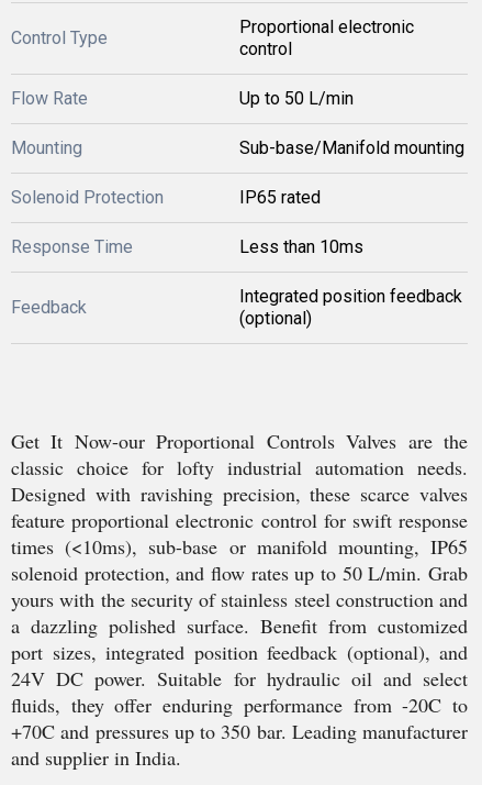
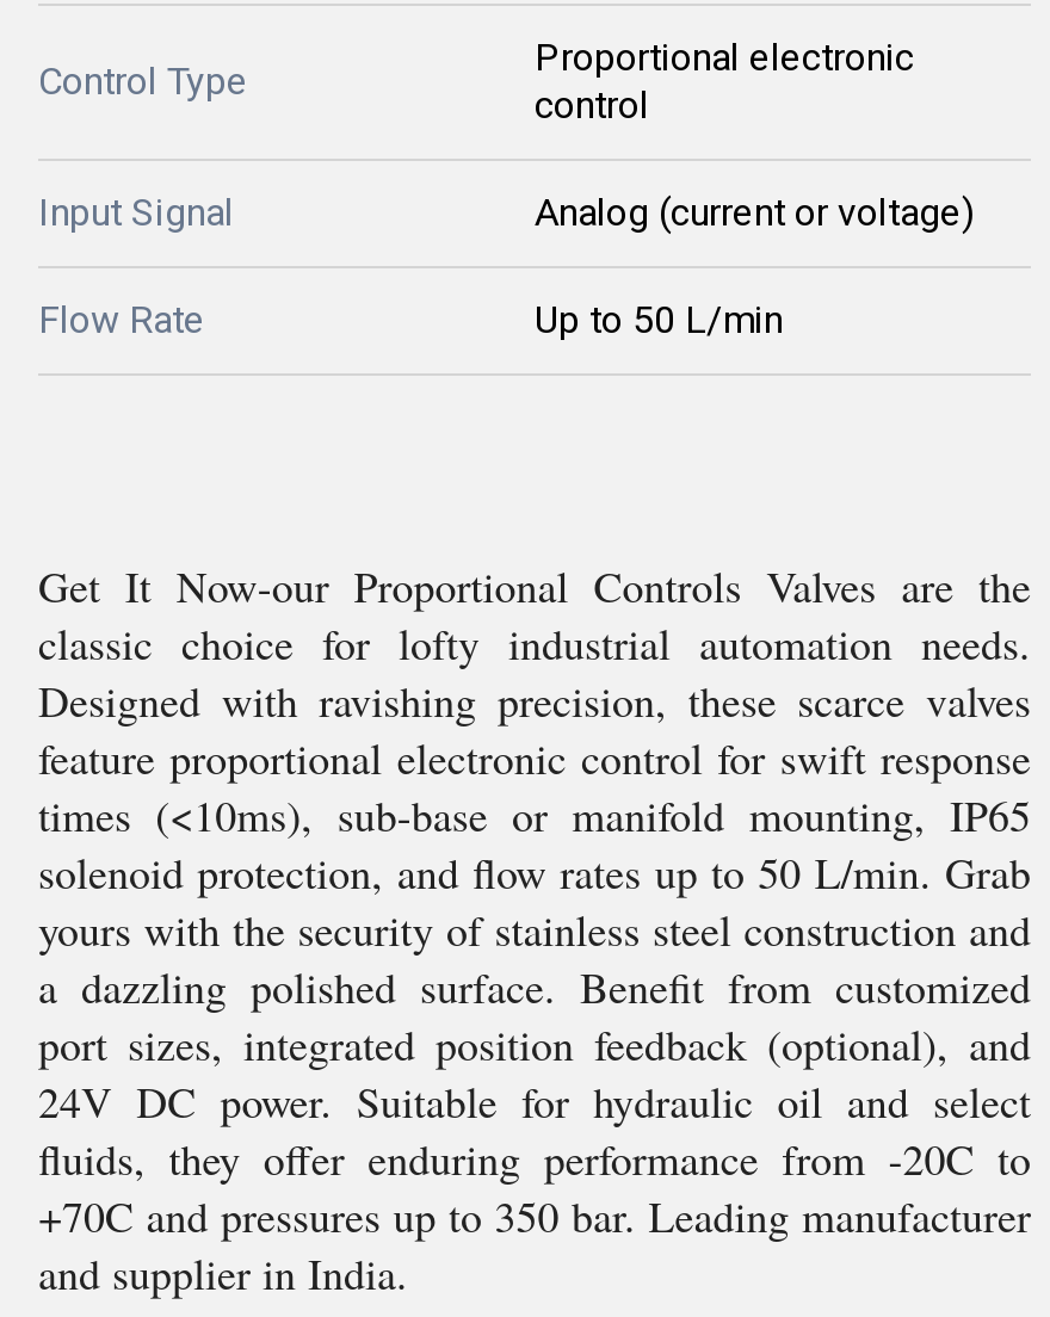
+ Input Signal
+ Analog (current or voltage)

moved down: Flow Rate | Up to 50 L/min

- Mounting
- Sub-base/Manifold mounting
- Solenoid Protection
- IP65 rated
- Response Time
- Less than 10ms
- Feedback

- Integrated position feedback
- (optional)
